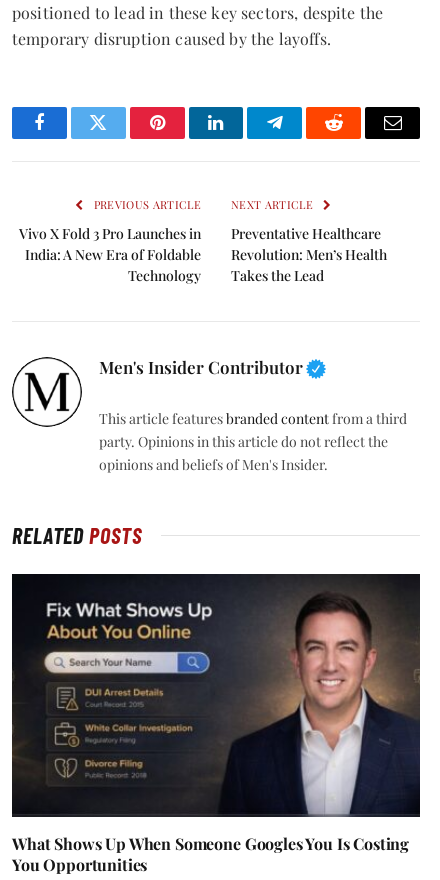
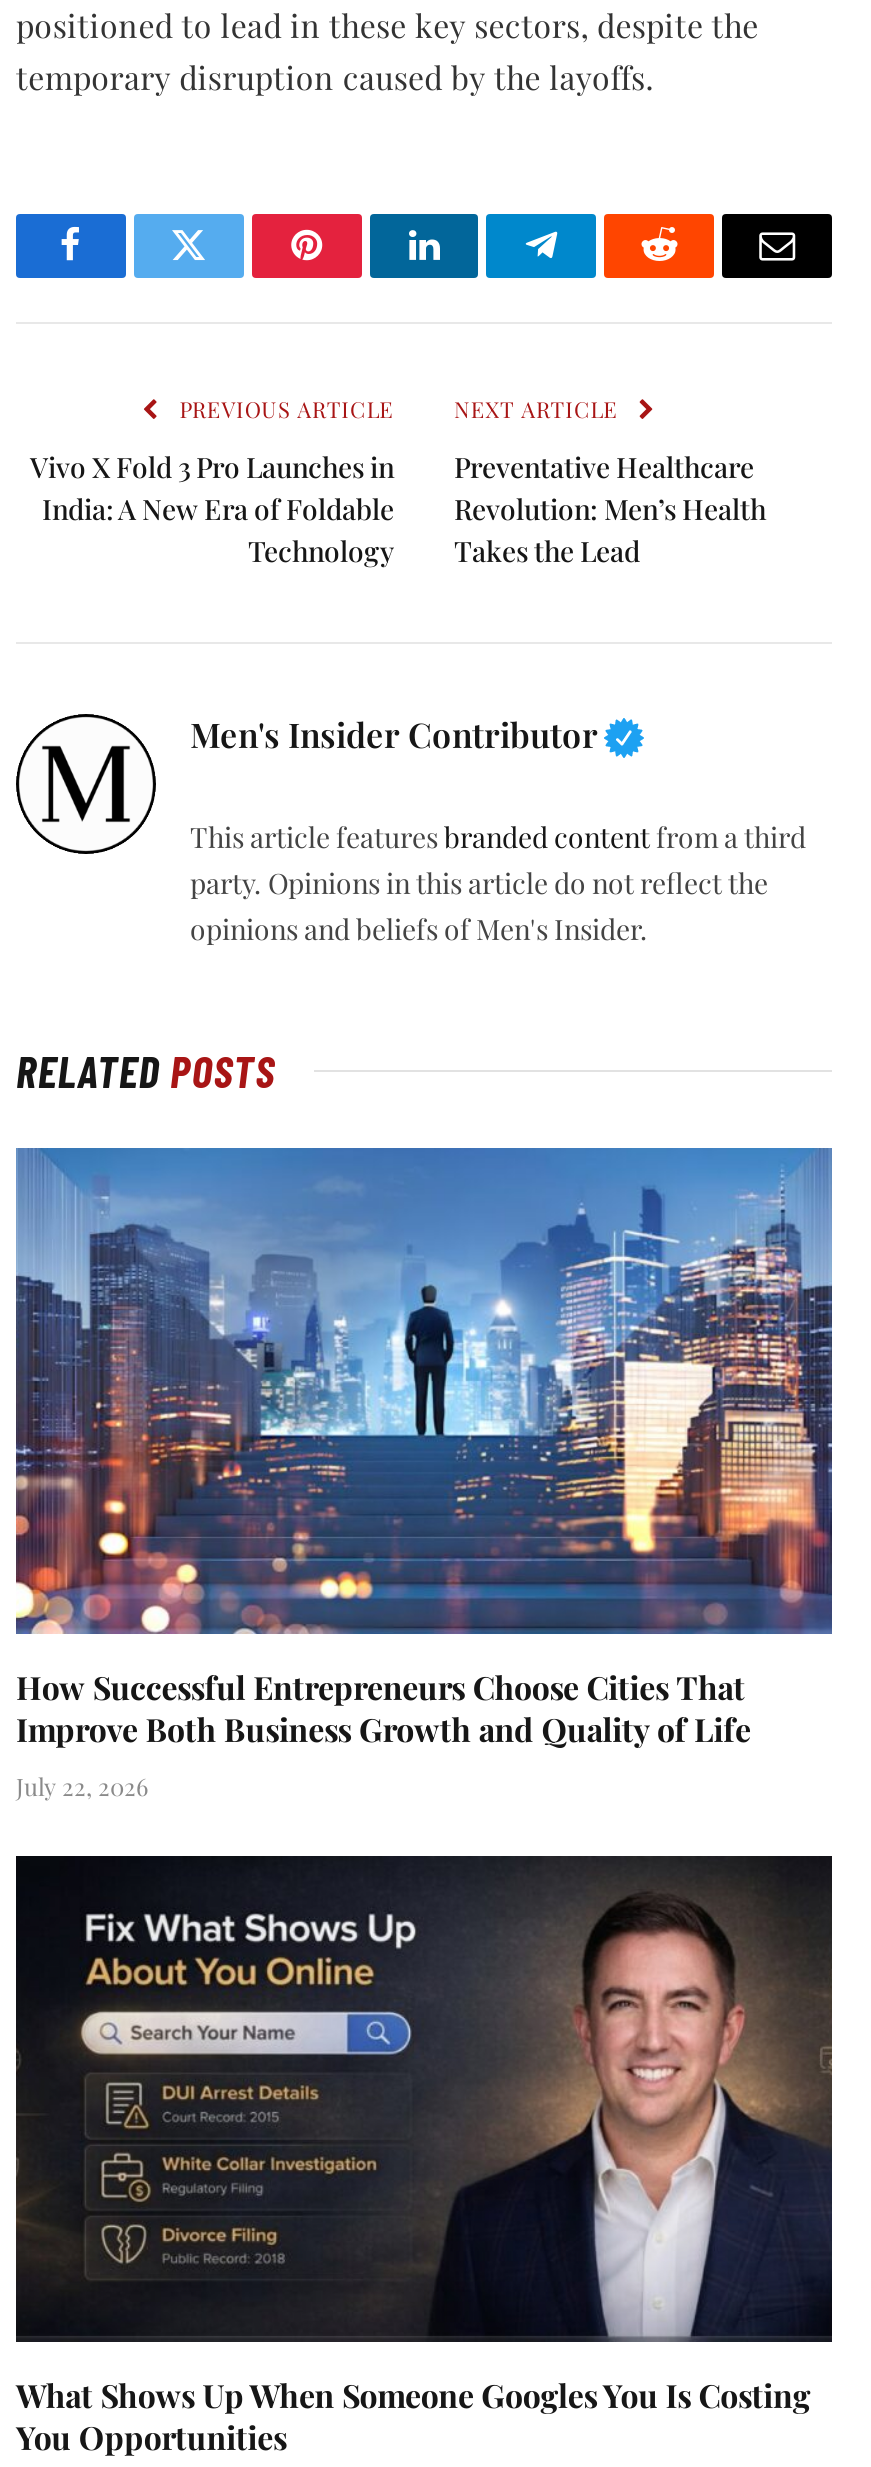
+ [image]
+ How Successful Entrepreneurs Choose Cities That
+ Improve Both Business Growth and Quality of Life
+ July 22, 2026
